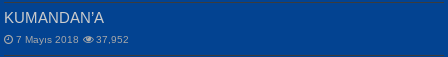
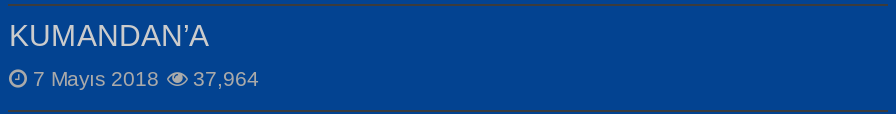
- 7 Mayıs 2018 37,952
+ 7 Mayıs 2018 37,964
